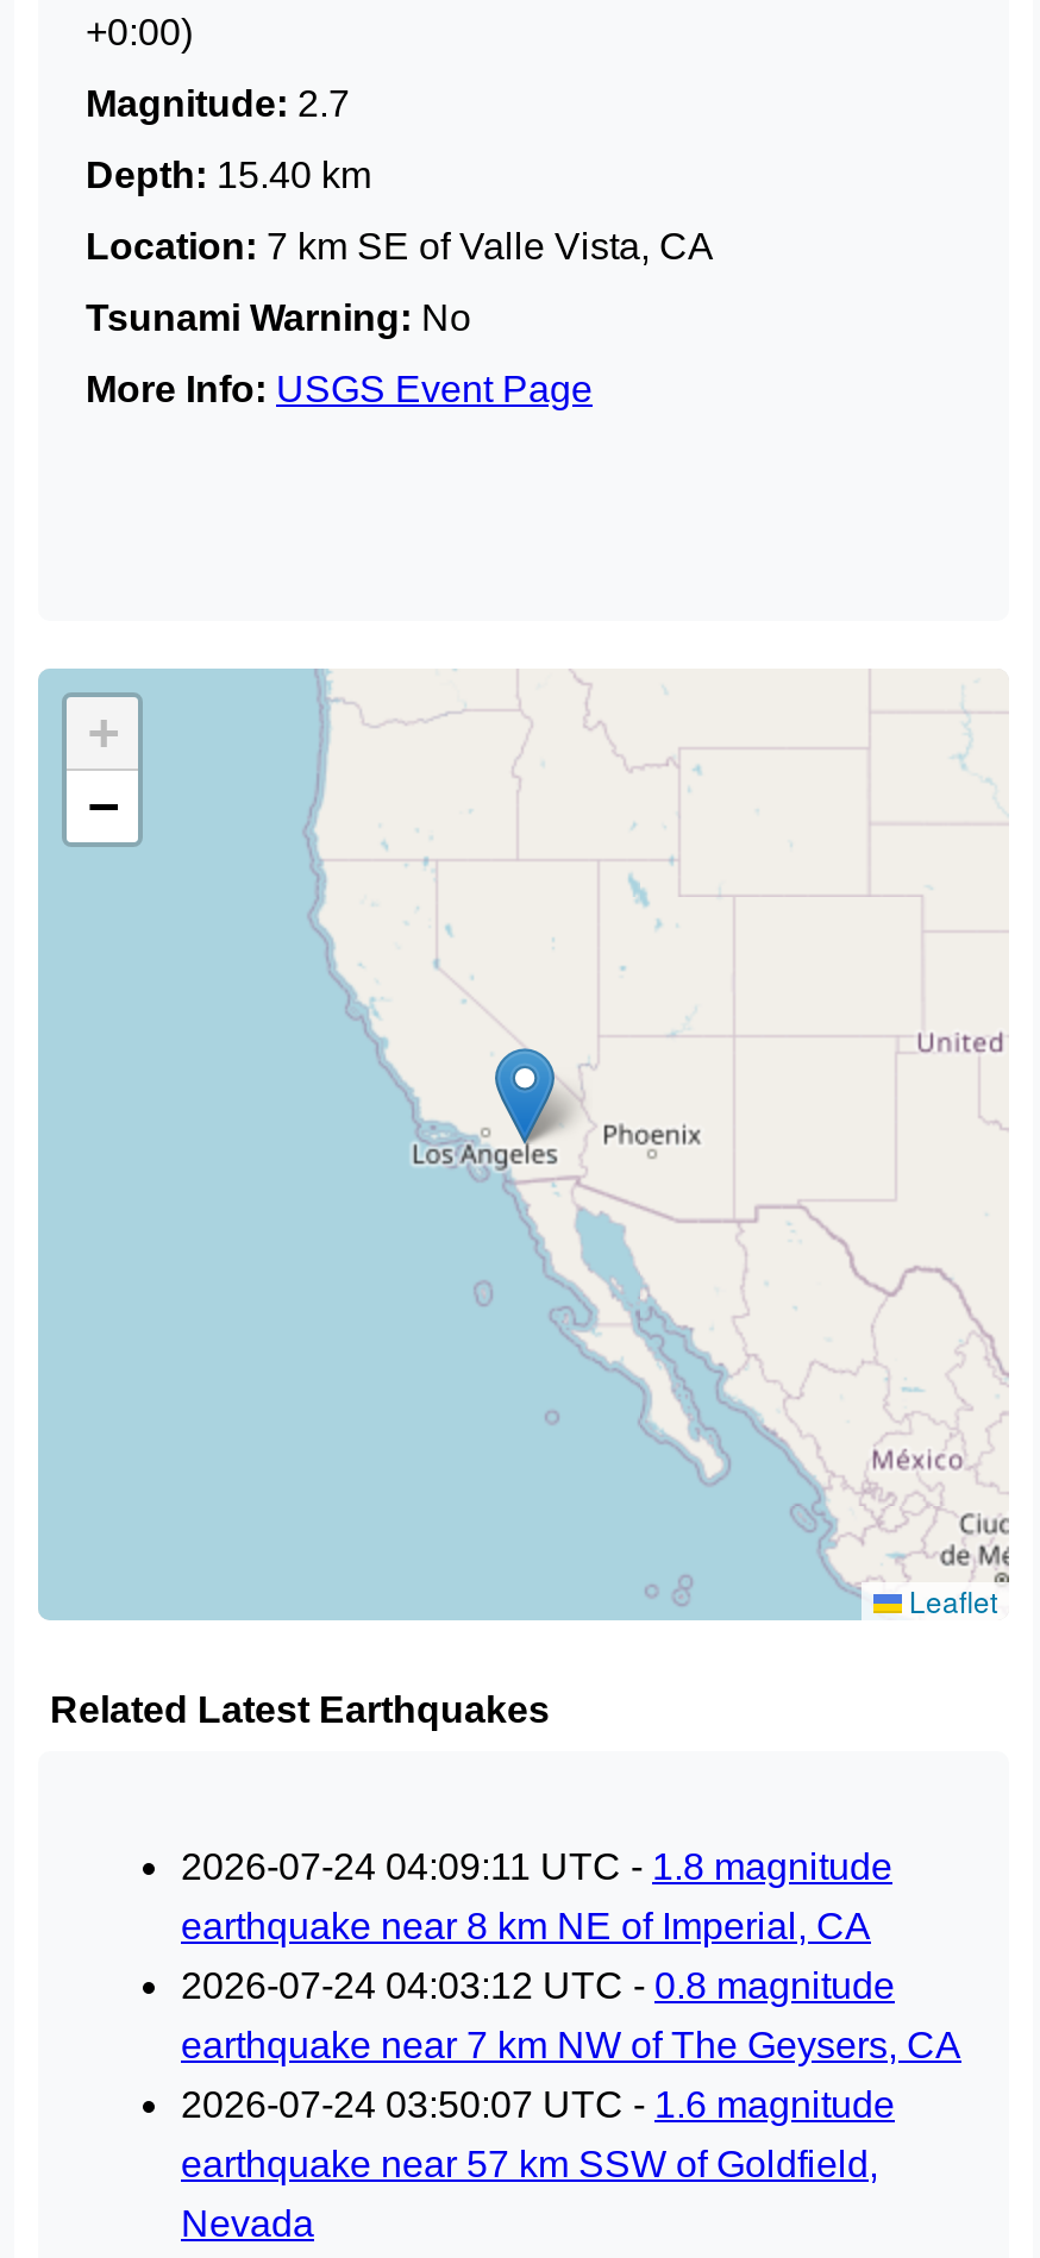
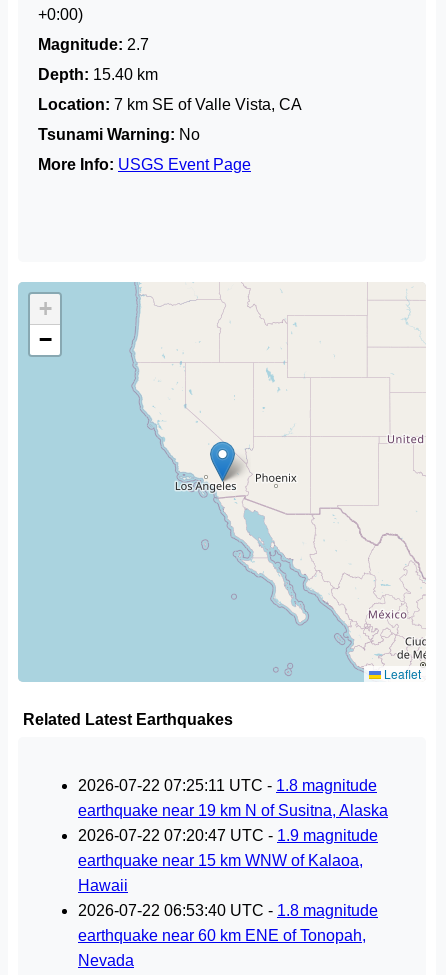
- 2026-07-24 04:09:11 UTC - 1.8 magnitude
- earthquake near 8 km NE of Imperial, CA
- 2026-07-24 04:03:12 UTC - 0.8 magnitude
- earthquake near 7 km NW of The Geysers, CA
- 2026-07-24 03:50:07 UTC - 1.6 magnitude
- earthquake near 57 km SSW of Goldfield,
+ 2026-07-22 07:25:11 UTC - 1.8 magnitude
+ earthquake near 19 km N of Susitna, Alaska
+ 2026-07-22 07:20:47 UTC - 1.9 magnitude
+ earthquake near 15 km WNW of Kalaoa,
+ Hawaii
+ 2026-07-22 06:53:40 UTC - 1.8 magnitude
+ earthquake near 60 km ENE of Tonopah,
